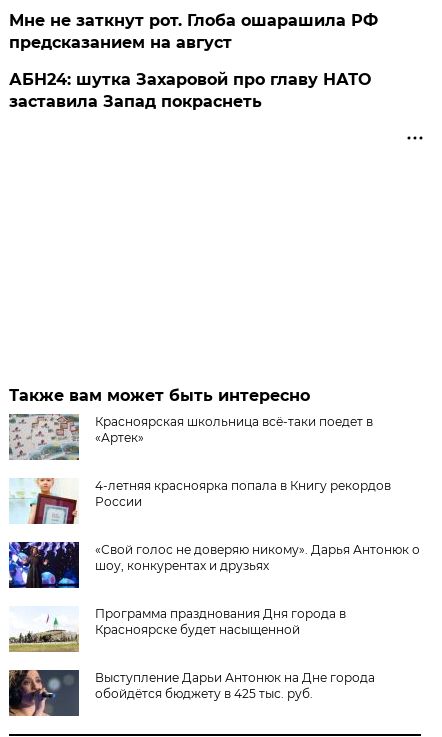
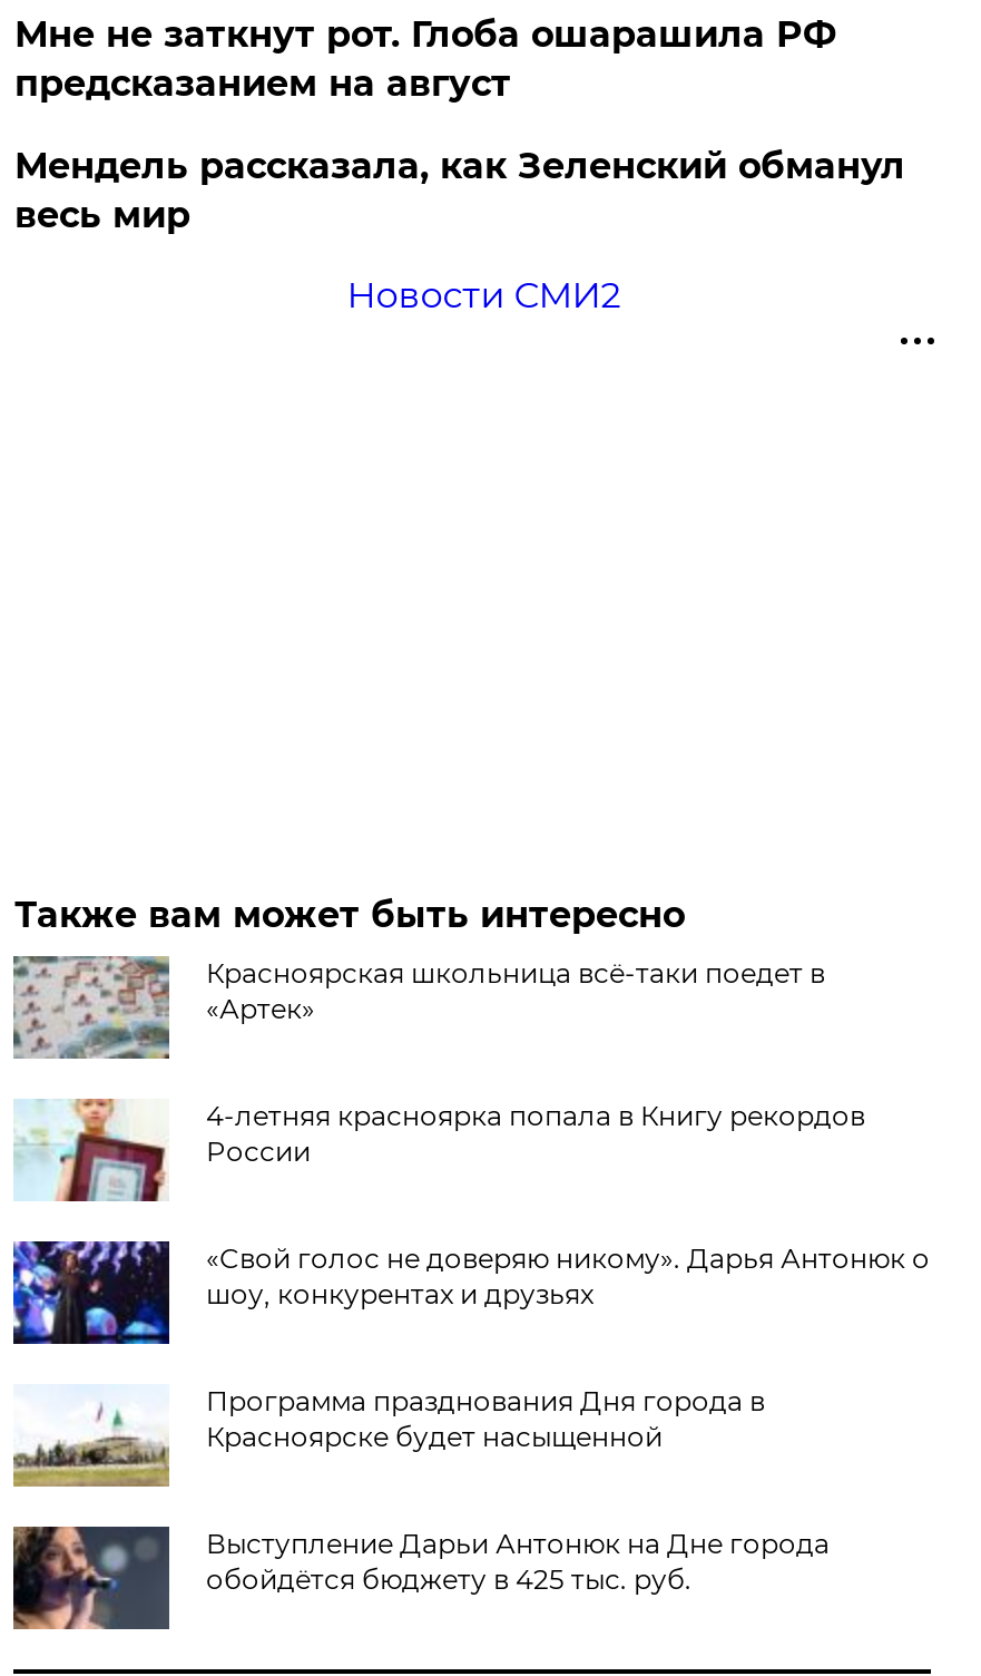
- АБН24: шутка Захаровой про главу НАТО
- заставила Запад покраснеть
+ Мендель рассказала, как Зеленский обманул
+ весь мир
+ Новости СМИ2
